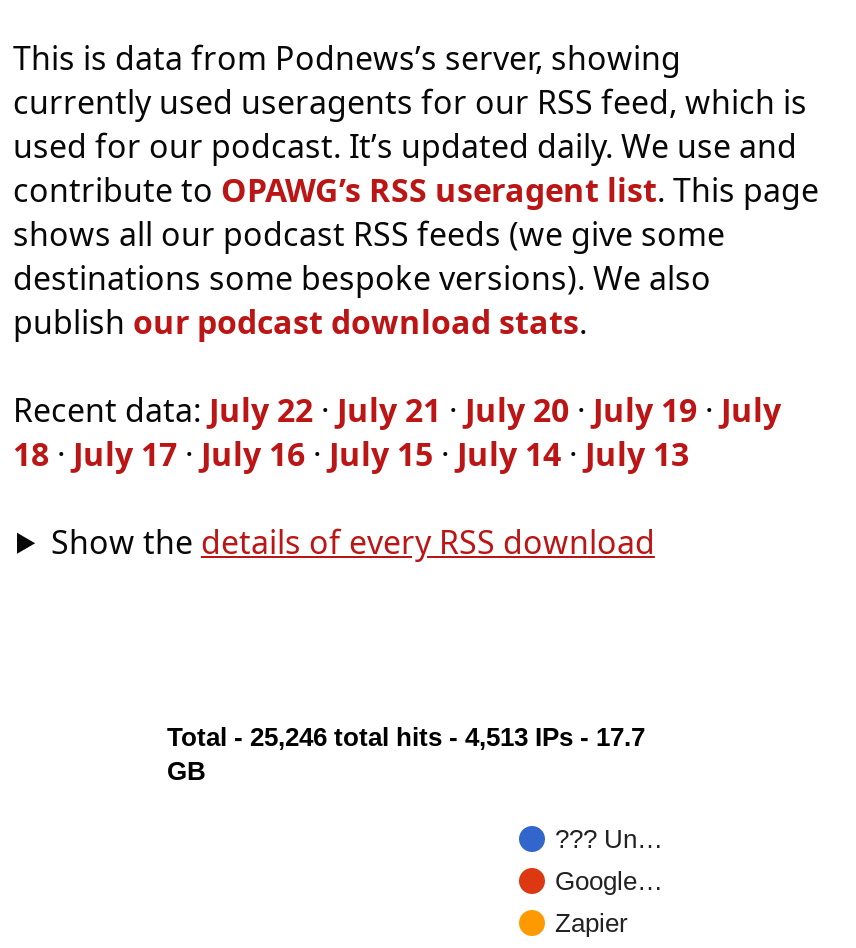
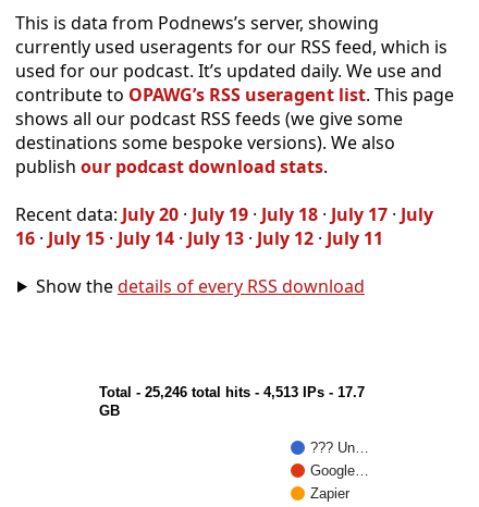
- Recent data: July 22 · July 21 · July 20 · July 19 · July
+ Recent data: July 20 · July 19 · July 18 · July 17 · July

- 18 · July 17 · July 16 · July 15 · July 14 · July 13
+ 16 · July 15 · July 14 · July 13 · July 12 · July 11
